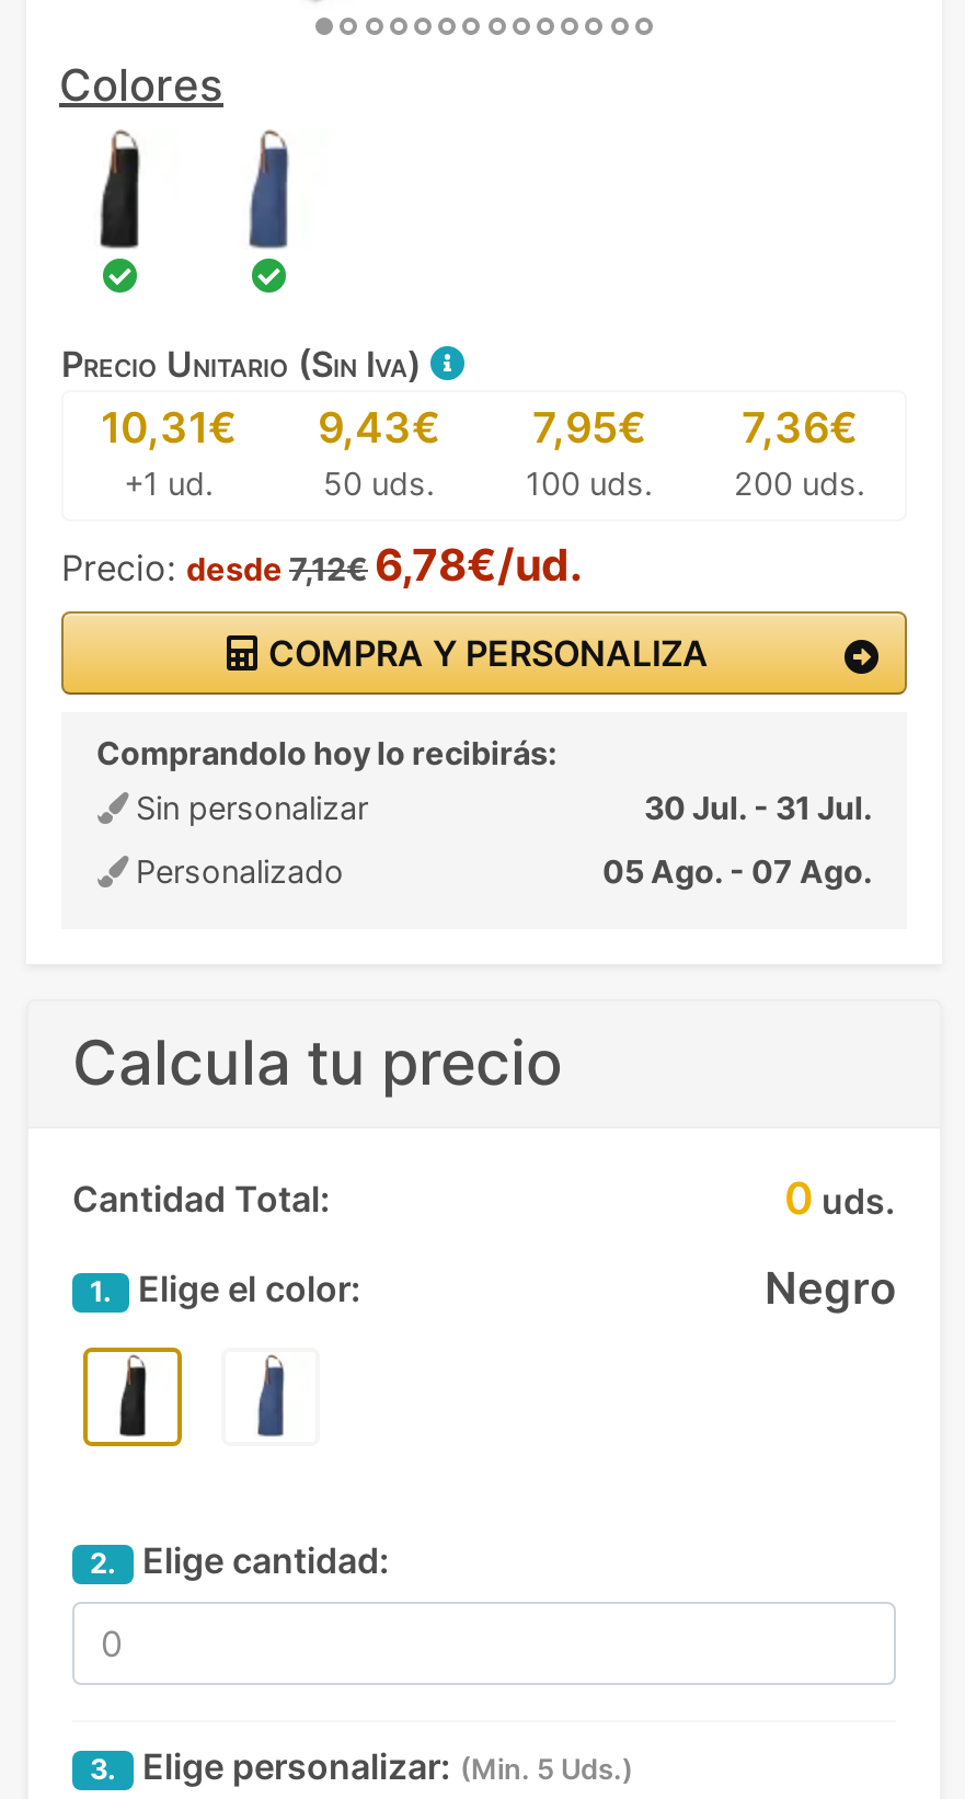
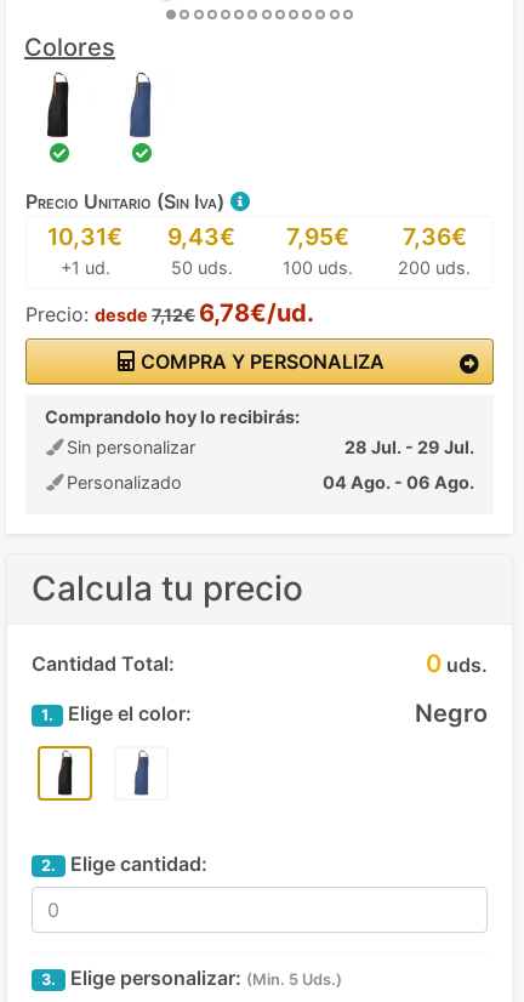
- 30 Jul. - 31 Jul.
+ 28 Jul. - 29 Jul.

- 05 Ago. - 07 Ago.
+ 04 Ago. - 06 Ago.
